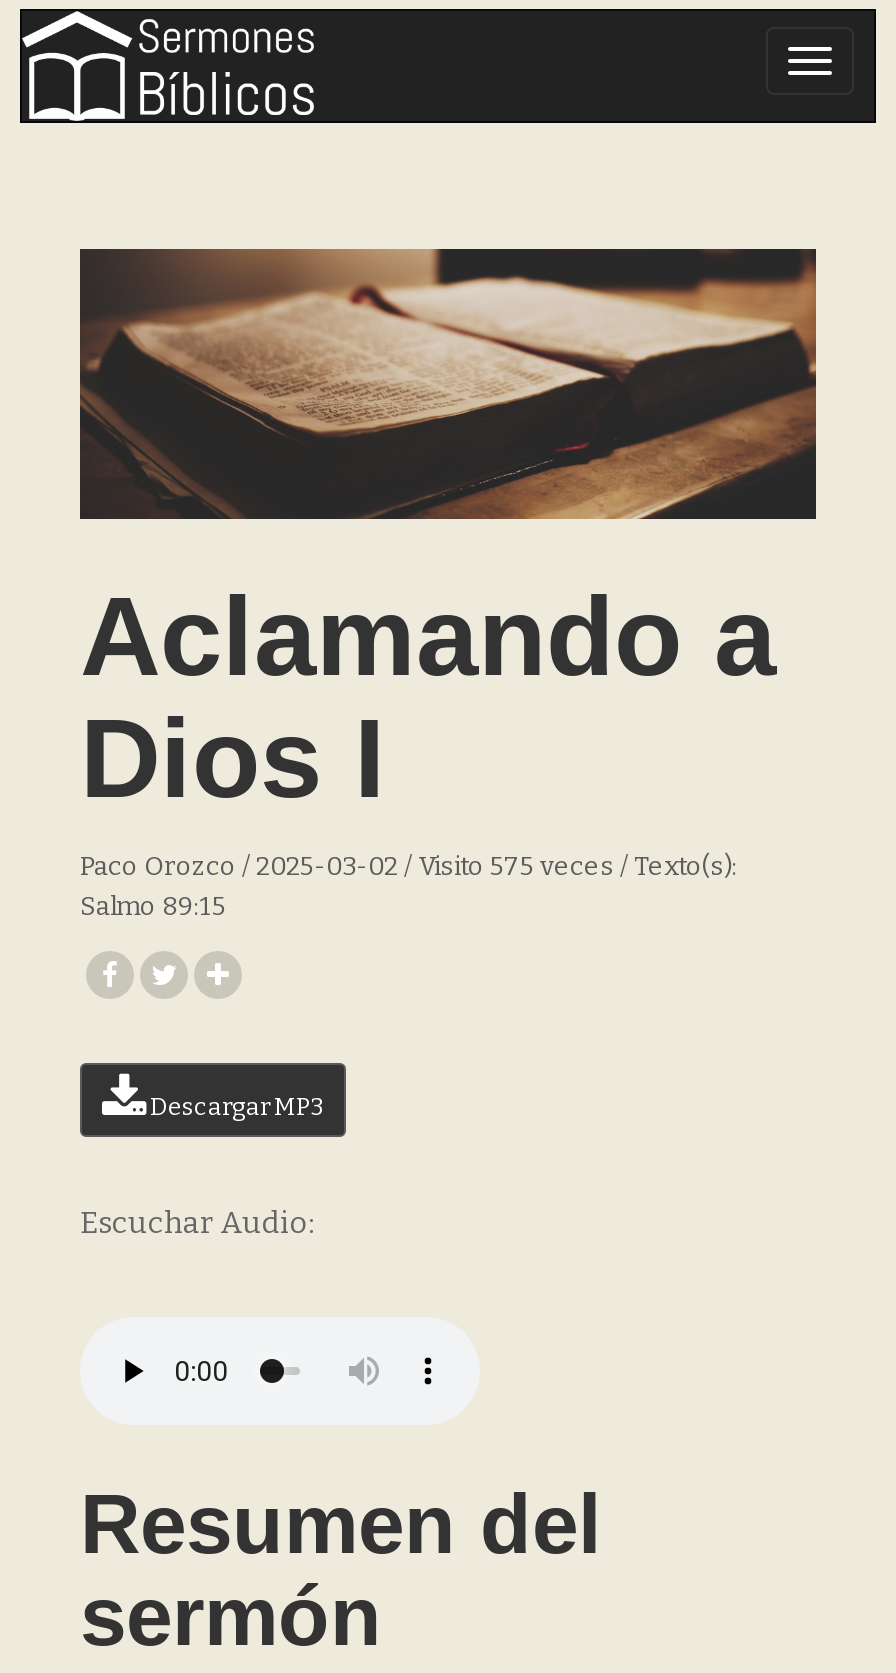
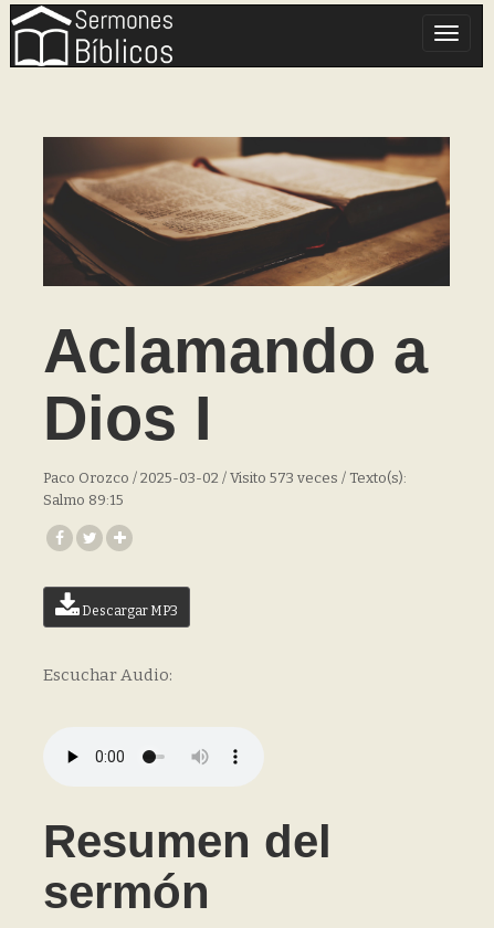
- Paco Orozco / 2025-03-02 / Visito 575 veces / Texto(s):
+ Paco Orozco / 2025-03-02 / Visito 573 veces / Texto(s):
